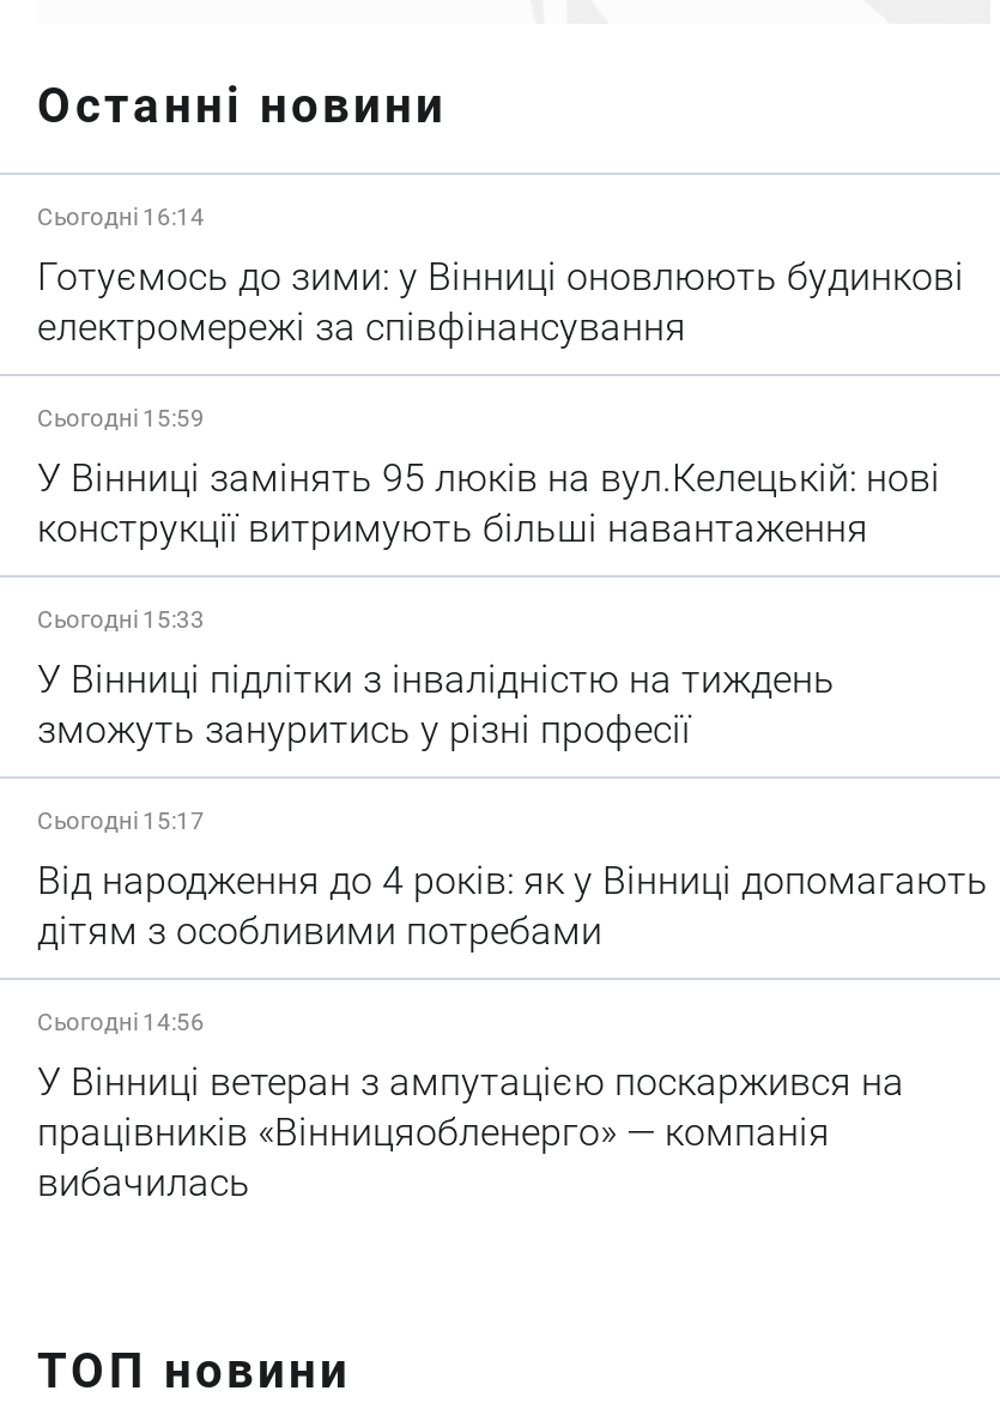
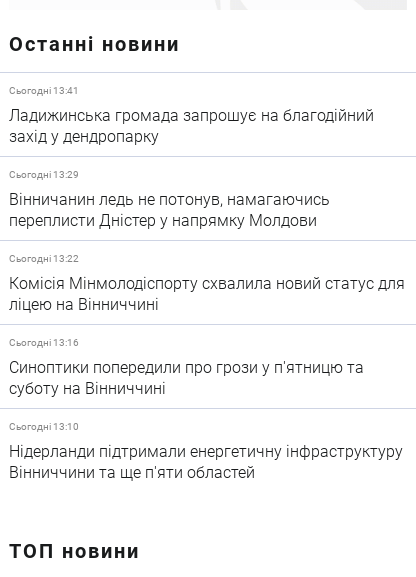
- Сьогодні 16:14
- Готуємось до зими: у Вінниці оновлюють будинкові
- електромережі за співфінансування
+ Сьогодні 13:41
+ Ладижинська громада запрошує на благодійний
+ захід у дендропарку

- Сьогодні 15:59
- У Вінниці замінять 95 люків на вул.Келецькій: нові
- конструкції витримують більші навантаження
+ Сьогодні 13:29
+ Вінничанин ледь не потонув, намагаючись
+ переплисти Дністер у напрямку Молдови

- Сьогодні 15:33
- У Вінниці підлітки з інвалідністю на тиждень
- зможуть зануритись у різні професії
+ Сьогодні 13:22
+ Комісія Мінмолодіспорту схвалила новий статус для
+ ліцею на Вінниччині

- Сьогодні 15:17
- Від народження до 4 років: як у Вінниці допомагають
- дітям з особливими потребами
+ Сьогодні 13:16
+ Синоптики попередили про грози у п'ятницю та
+ суботу на Вінниччині

- Сьогодні 14:56
- У Вінниці ветеран з ампутацією поскаржився на
- працівників «Вінницяобленерго» — компанія
- вибачилась
+ Сьогодні 13:10
+ Нідерланди підтримали енергетичну інфраструктуру
+ Вінниччини та ще п'яти областей
